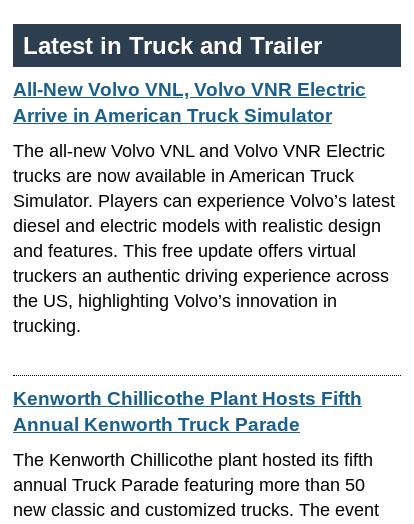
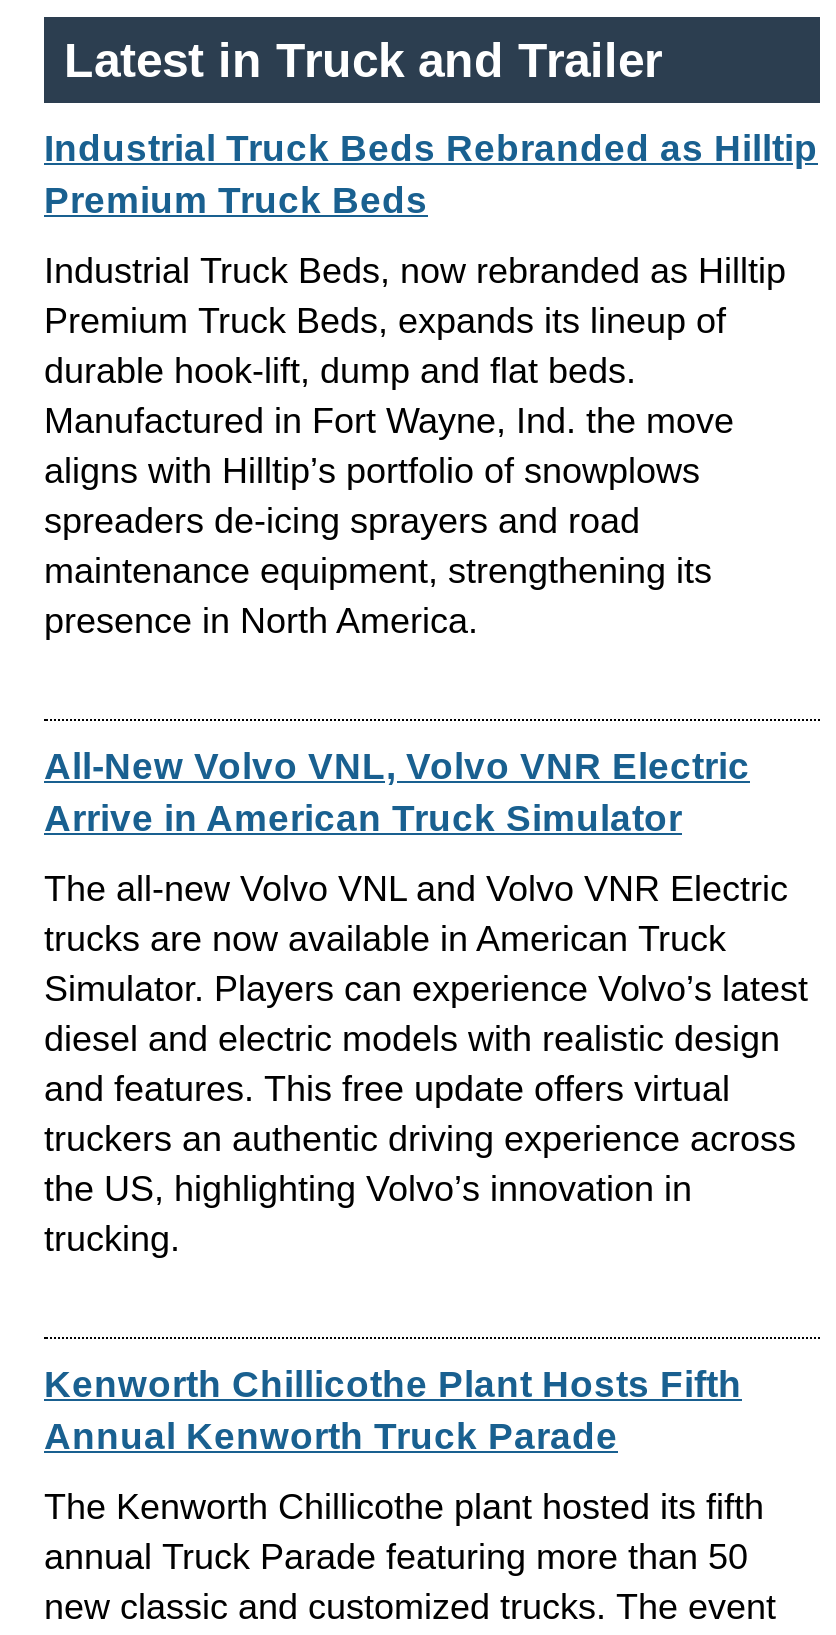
+ Industrial Truck Beds Rebranded as Hilltip
+ Premium Truck Beds
+ Industrial Truck Beds, now rebranded as Hilltip
+ Premium Truck Beds, expands its lineup of
+ durable hook-lift, dump and flat beds.
+ Manufactured in Fort Wayne, Ind. the move
+ aligns with Hilltip’s portfolio of snowplows
+ spreaders de-icing sprayers and road
+ maintenance equipment, strengthening its
+ presence in North America.
